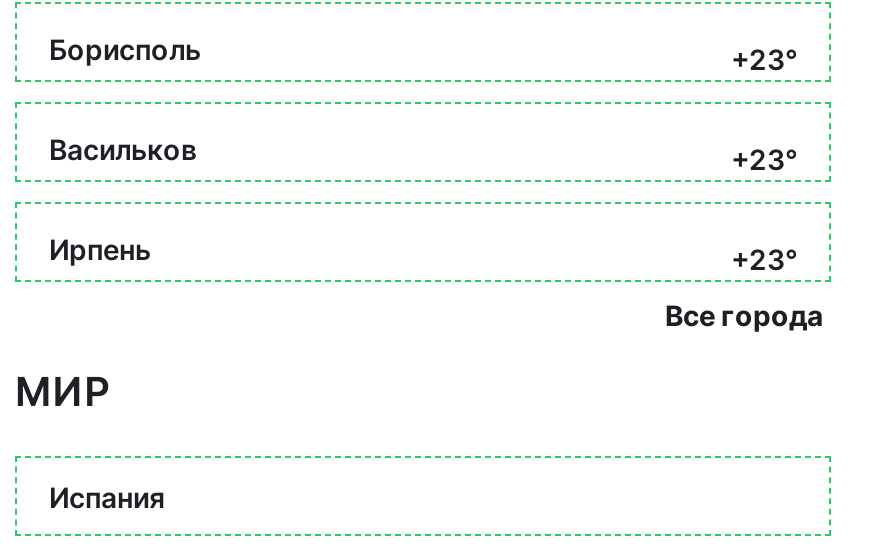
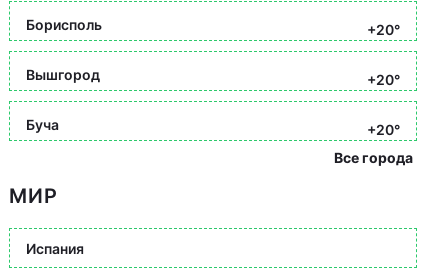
- +23°
+ +20°

- Васильков
- +23°
+ Вышгород
+ +20°

- Ирпень
- +23°
+ Буча
+ +20°
